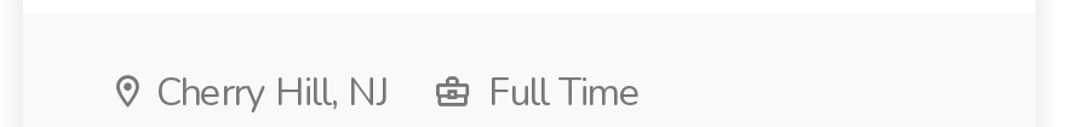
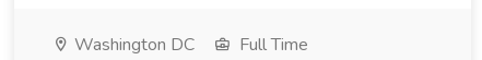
- Cherry Hill, NJ
+ Washington DC
